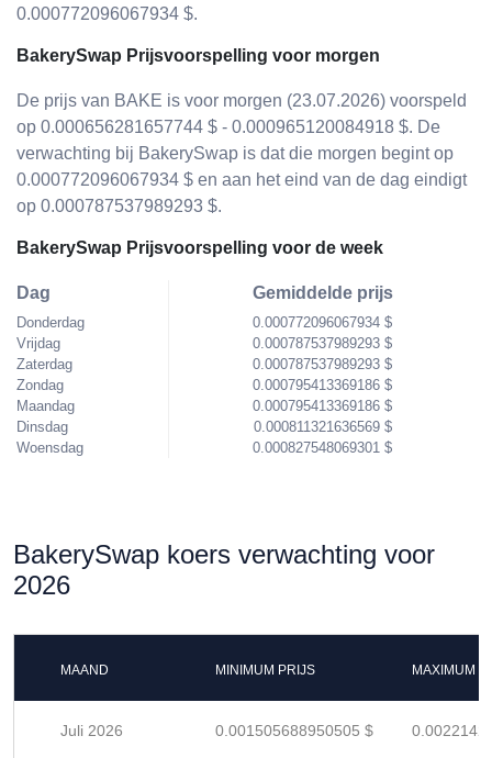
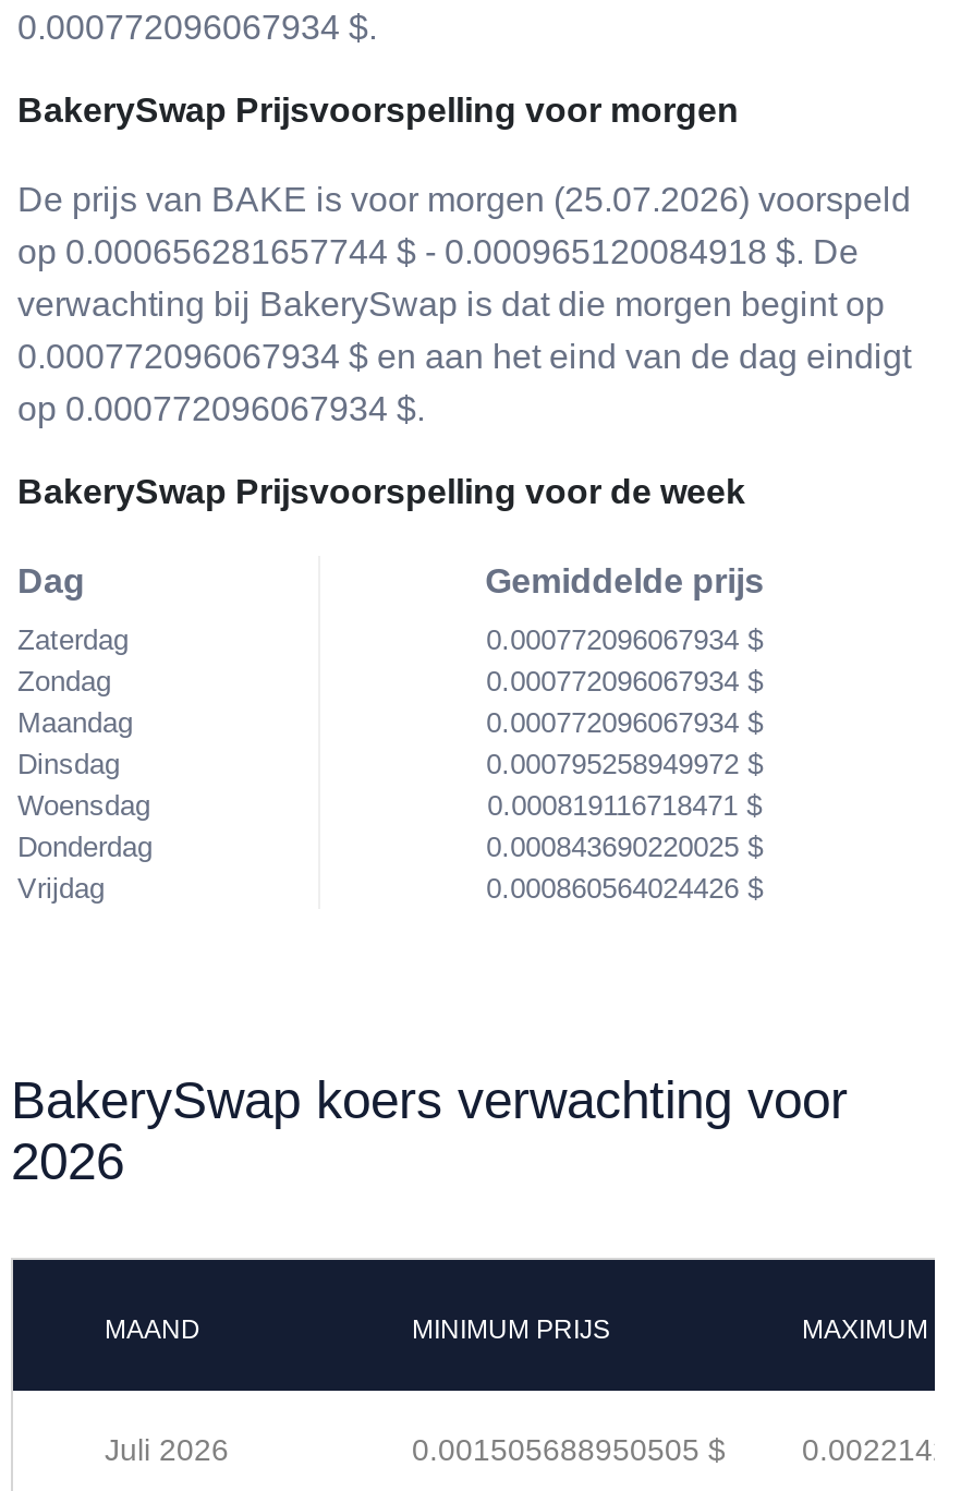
- De prijs van BAKE is voor morgen (23.07.2026) voorspeld
+ De prijs van BAKE is voor morgen (25.07.2026) voorspeld

- op 0.000787537989293 $.
+ op 0.000772096067934 $.

moved down: Donderdag | Vrijdag

- 0.000787537989293 $
+ 0.000772096067934 $

moved up: Zaterdag | Zondag | Maandag | Dinsdag | Woensdag

- 0.000787537989293 $
+ 0.000772096067934 $

- 0.000795413369186 $
+ 0.000795258949972 $

- 0.000795413369186 $
+ 0.000819116718471 $

- 0.000811321636569 $
+ 0.000843690220025 $

- 0.000827548069301 $
+ 0.000860564024426 $
